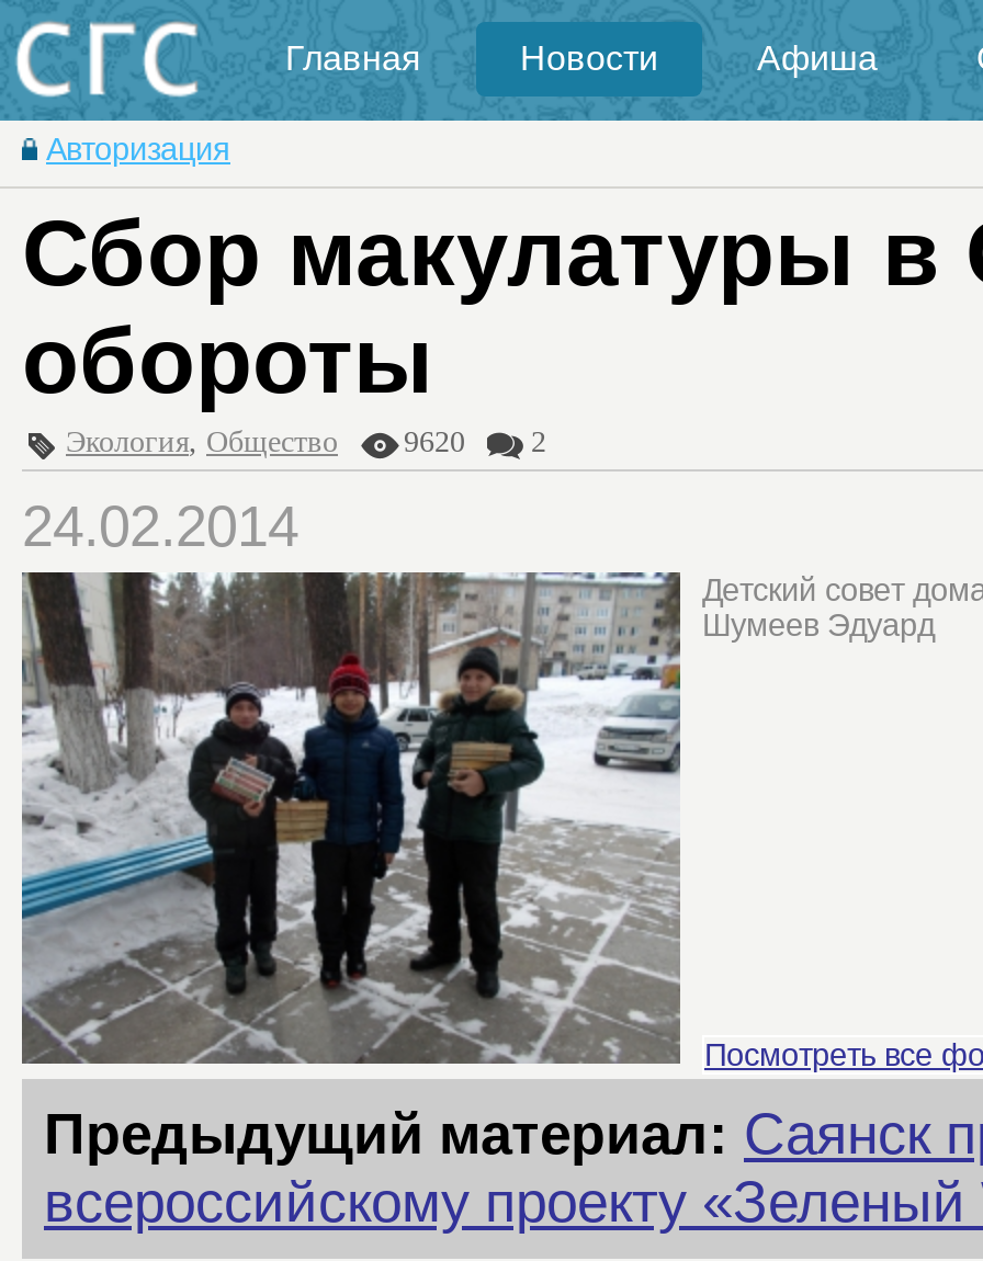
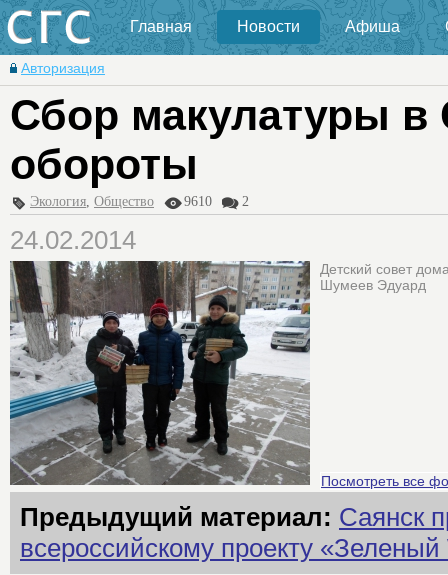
- Экология, Общество 9620 2
+ Экология, Общество 9610 2
